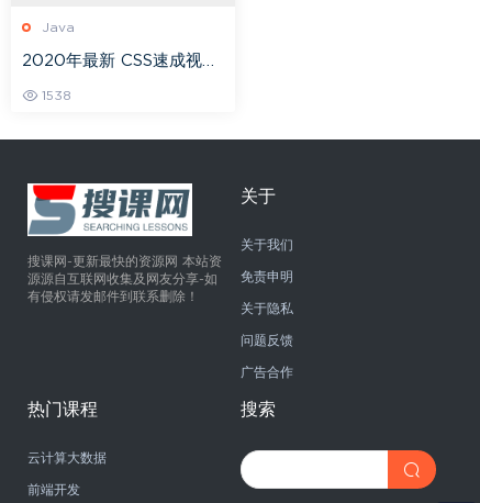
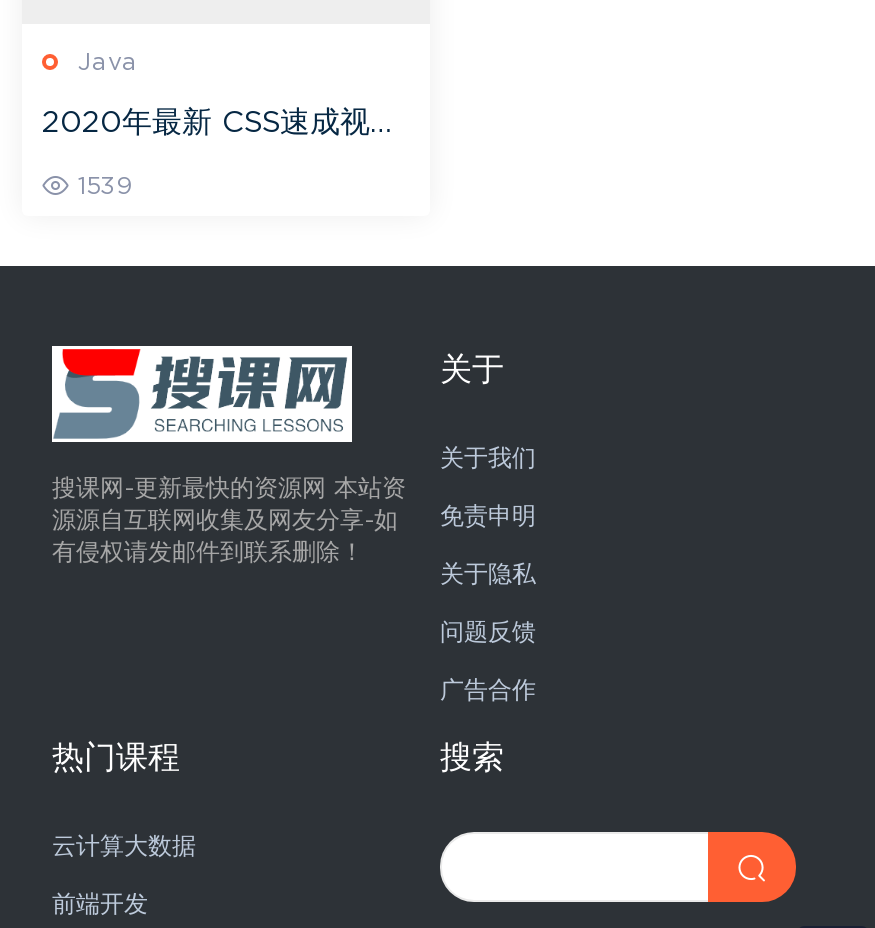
- 1538
+ 1539
